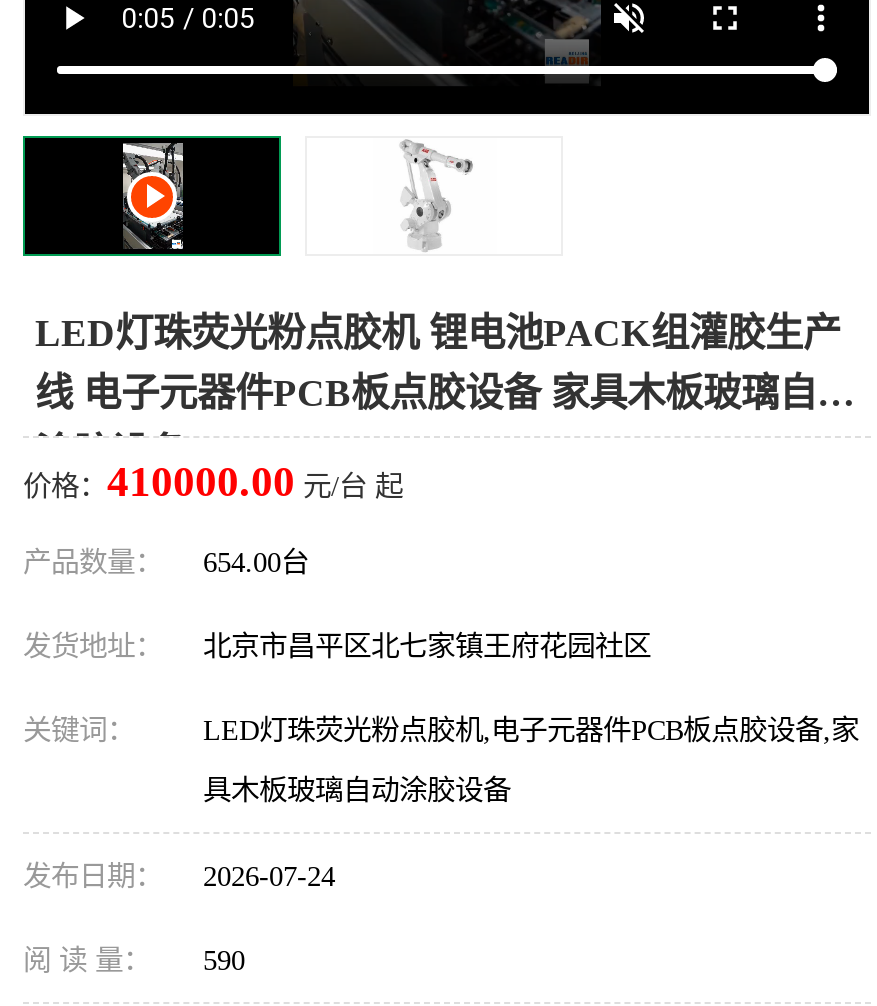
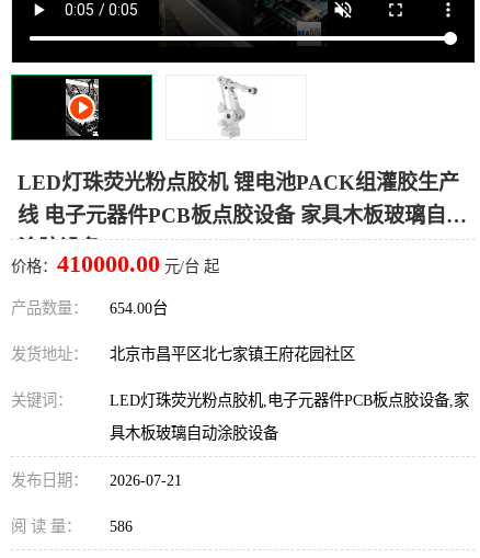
- 发布日期： 2026-07-24
+ 发布日期： 2026-07-21

- 阅 读 量： 590
+ 阅 读 量： 586
